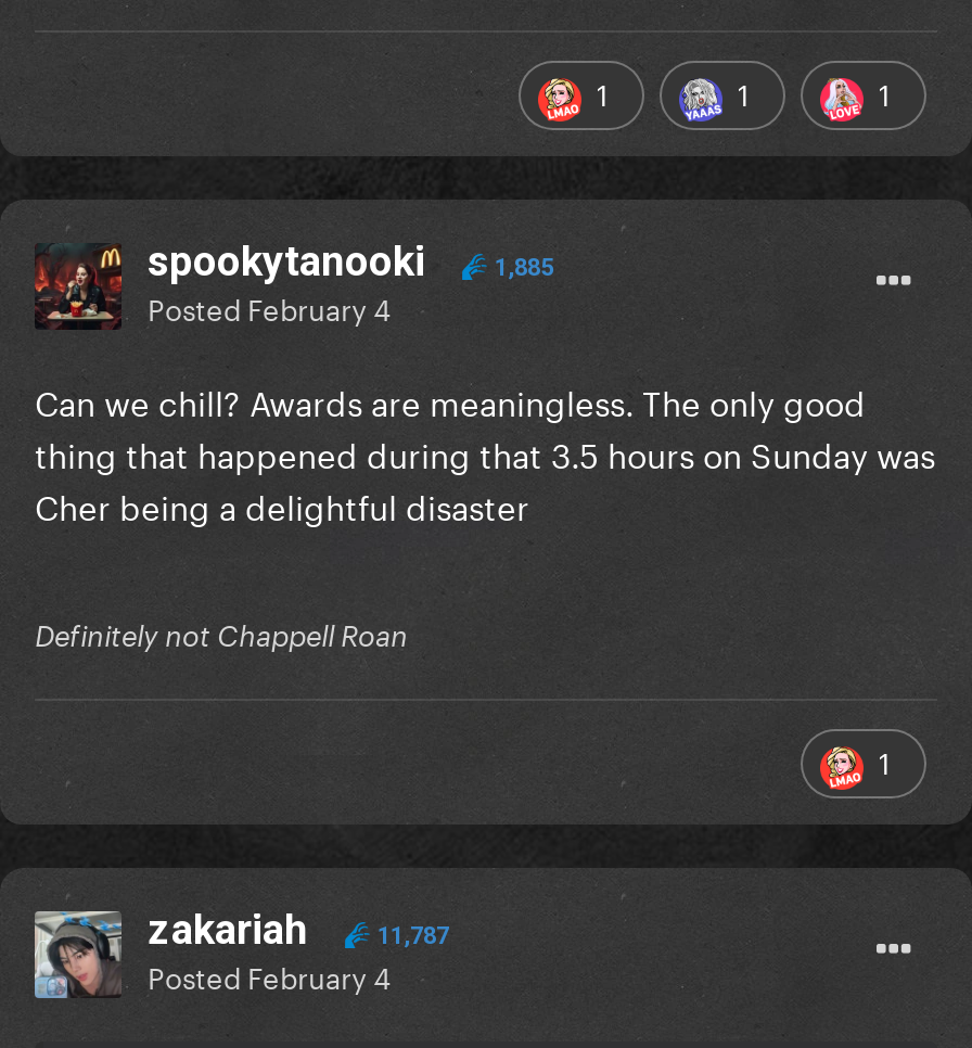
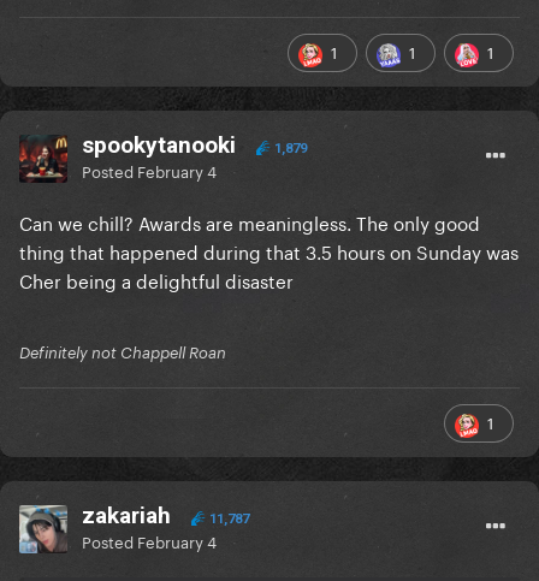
- 1,885
+ 1,879
